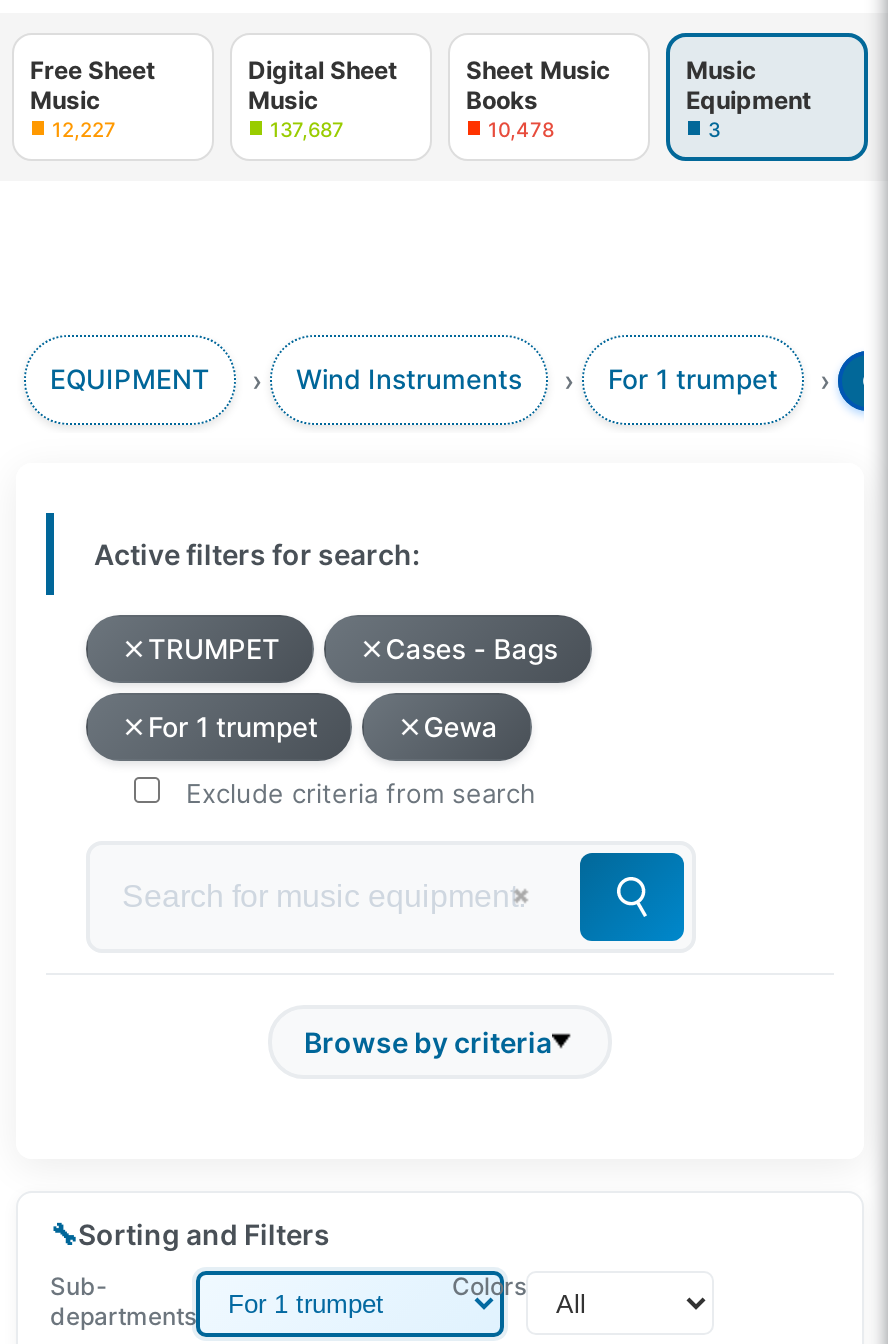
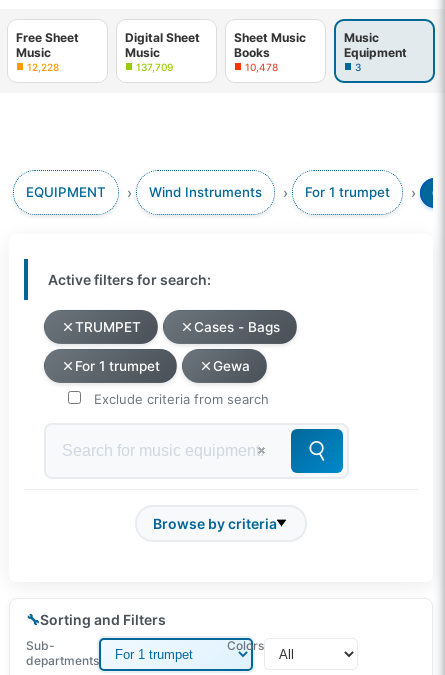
- 12,227
+ 12,228

- 137,687
+ 137,709
